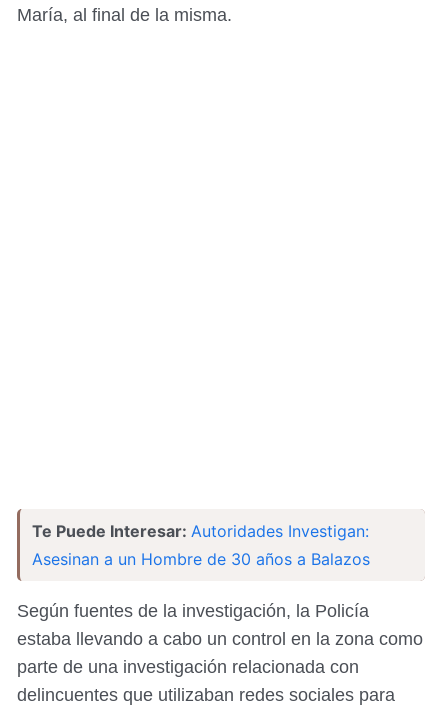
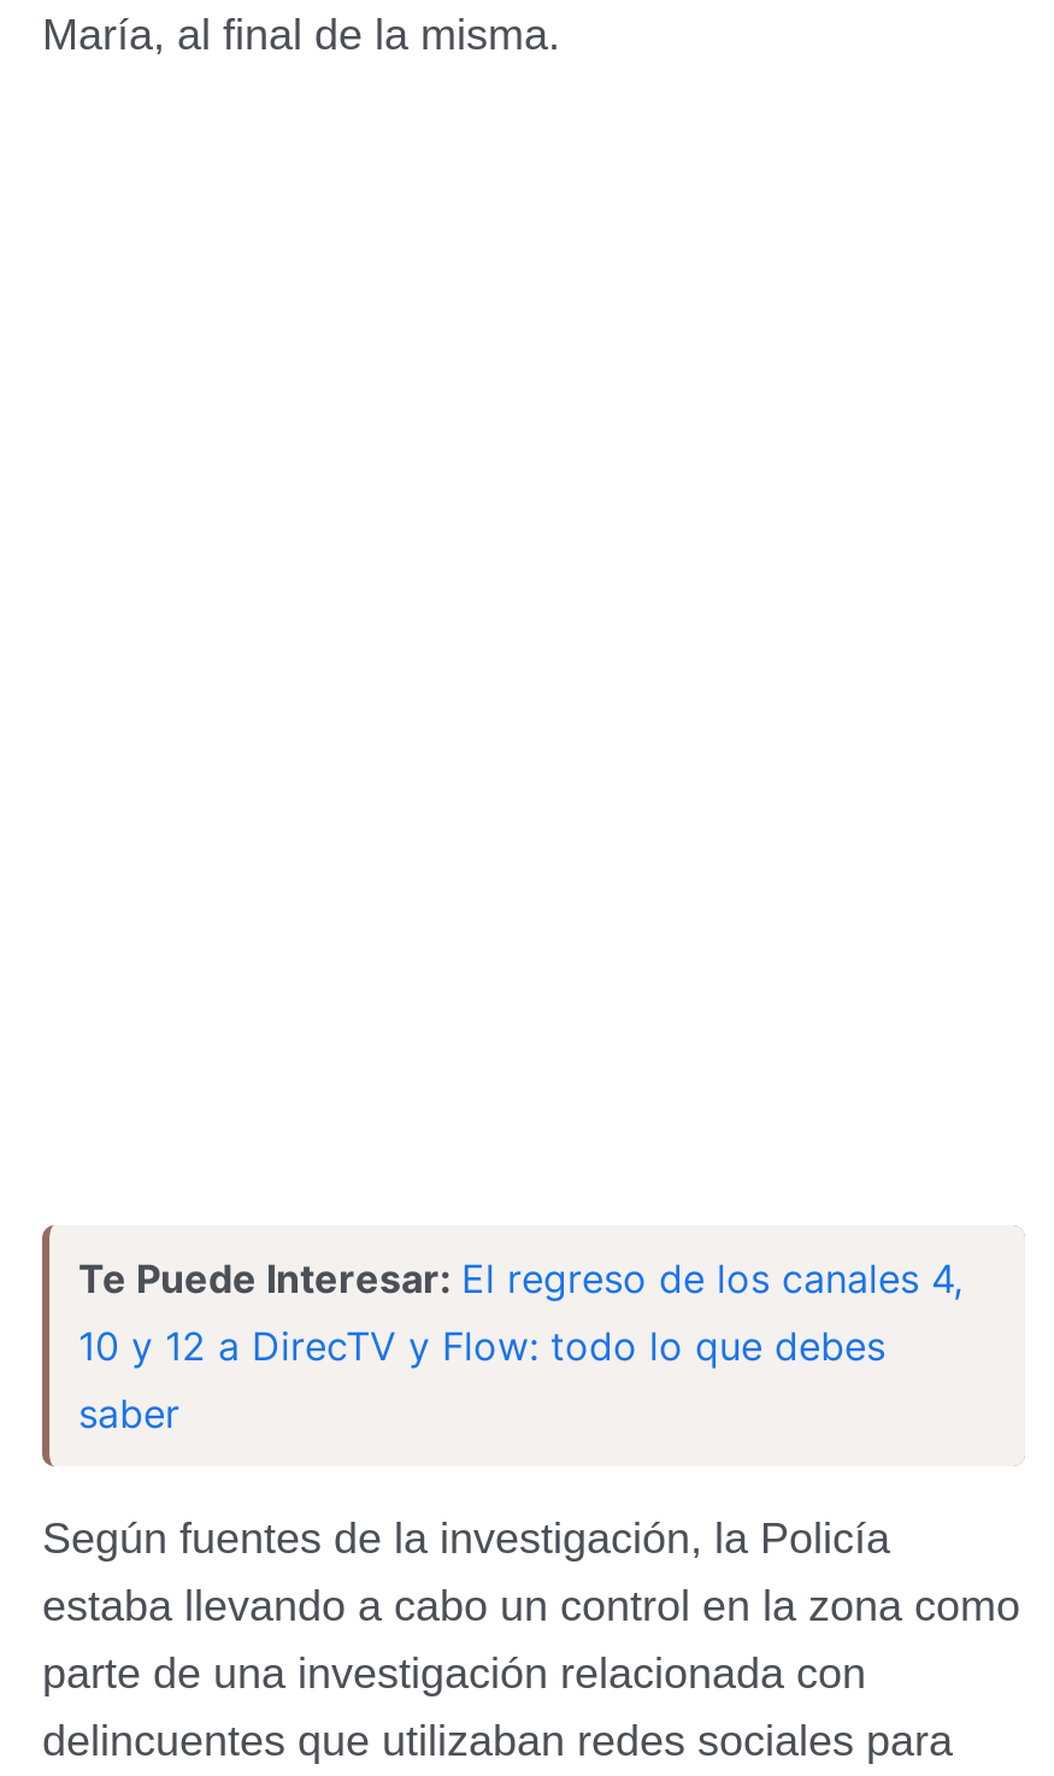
- Te Puede Interesar: Autoridades Investigan:
- Asesinan a un Hombre de 30 años a Balazos
+ Te Puede Interesar: El regreso de los canales 4,
+ 10 y 12 a DirecTV y Flow: todo lo que debes
+ saber
